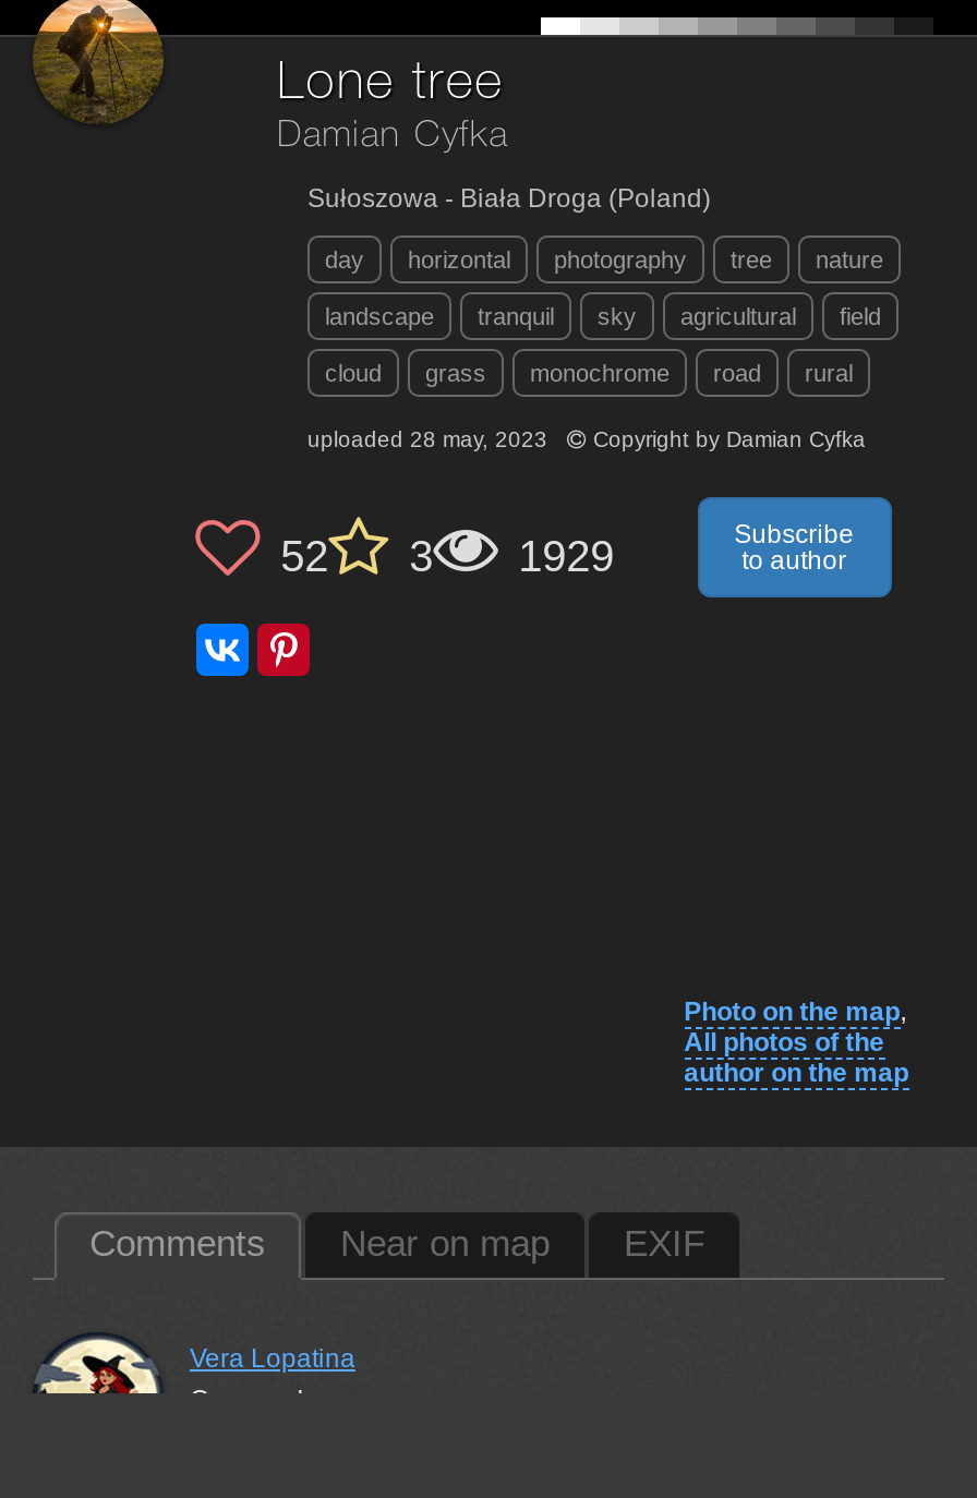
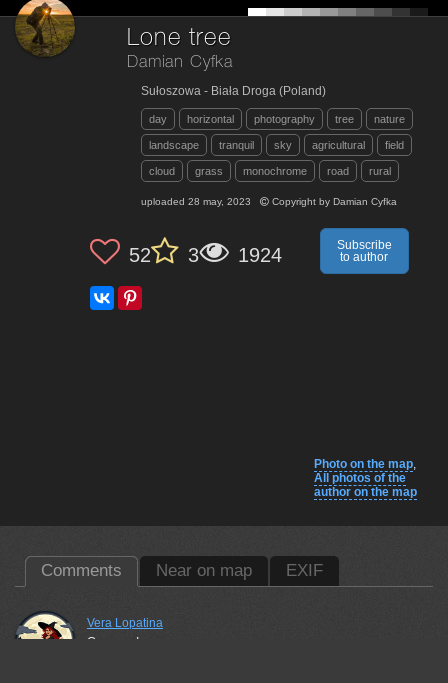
- 52 3 1929
+ 52 3 1924
